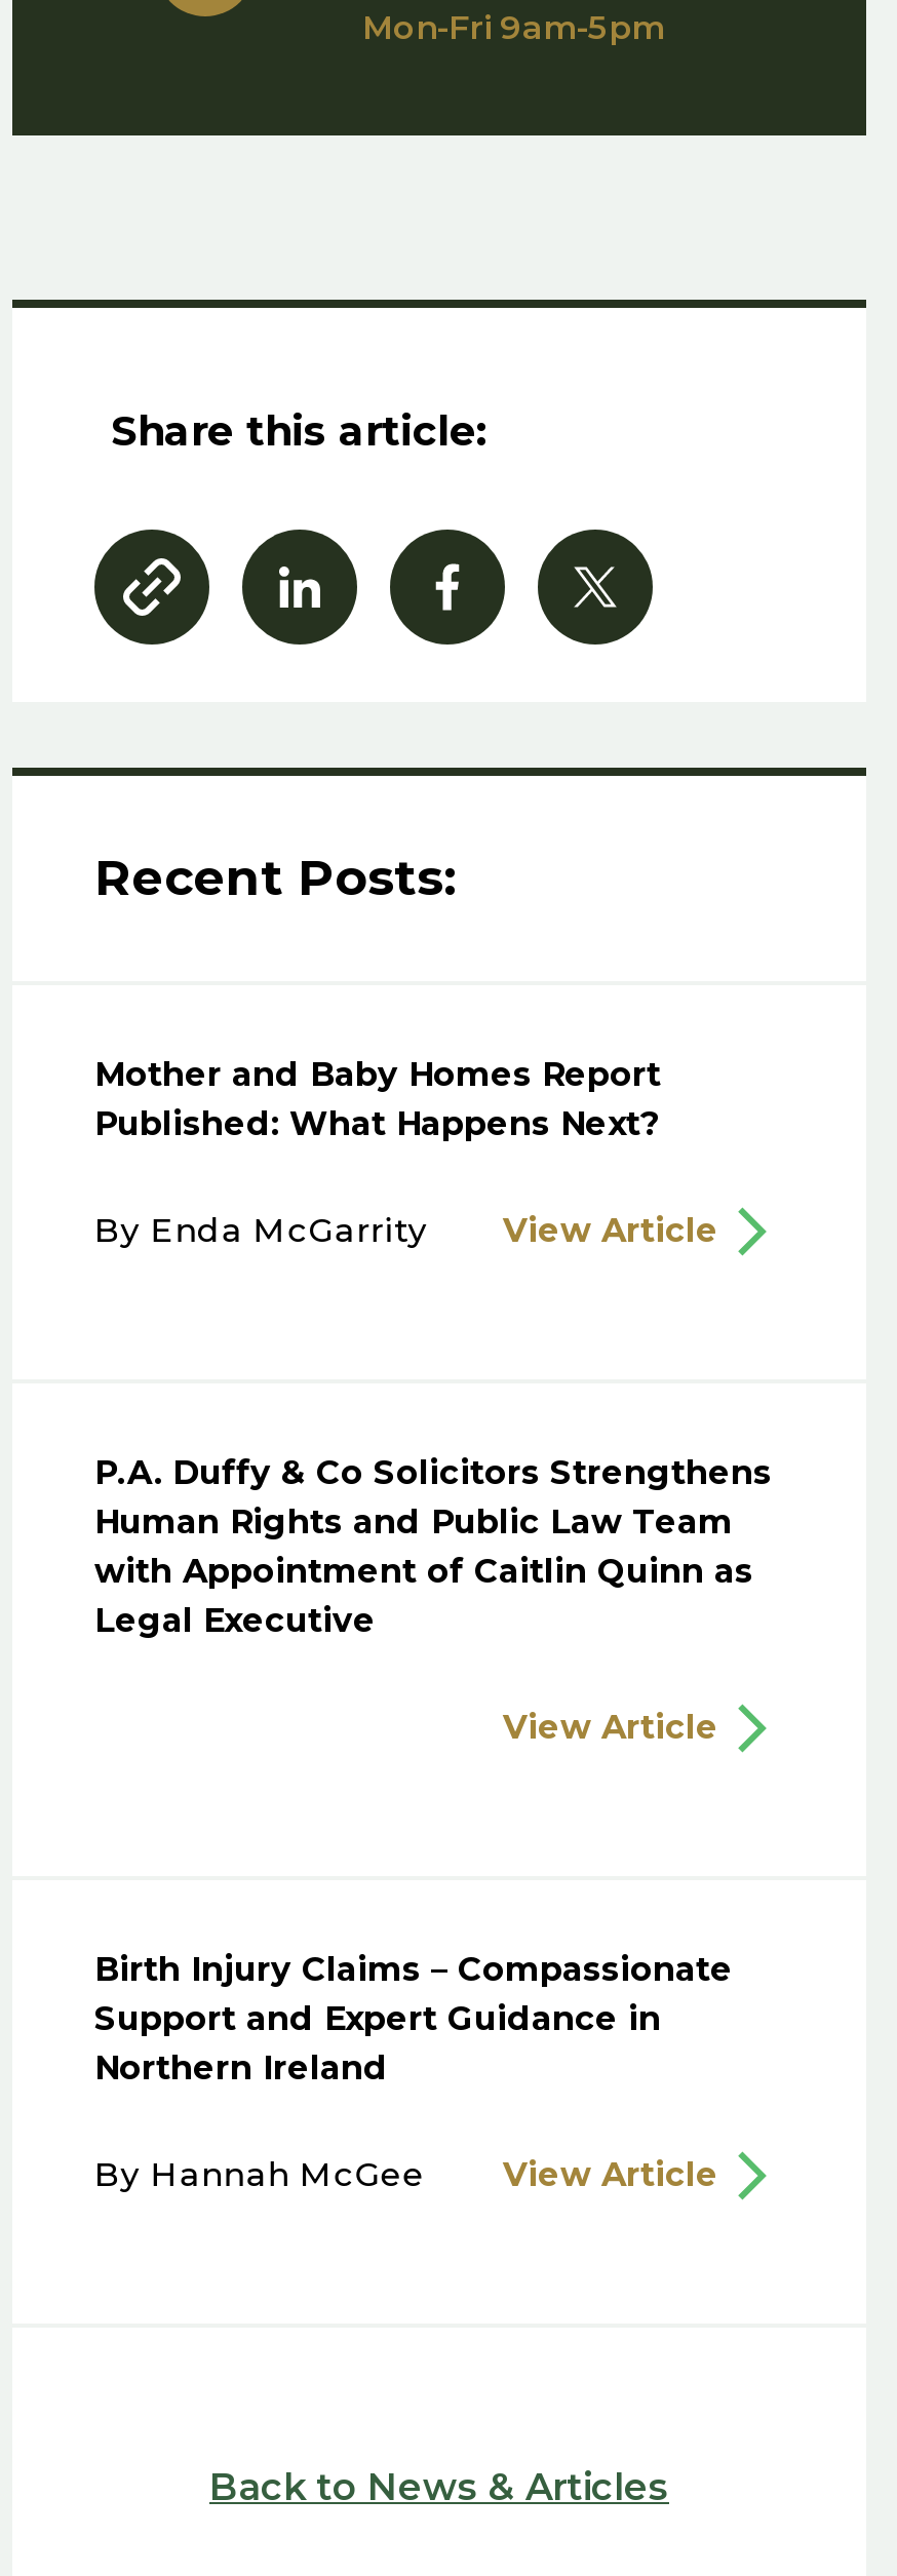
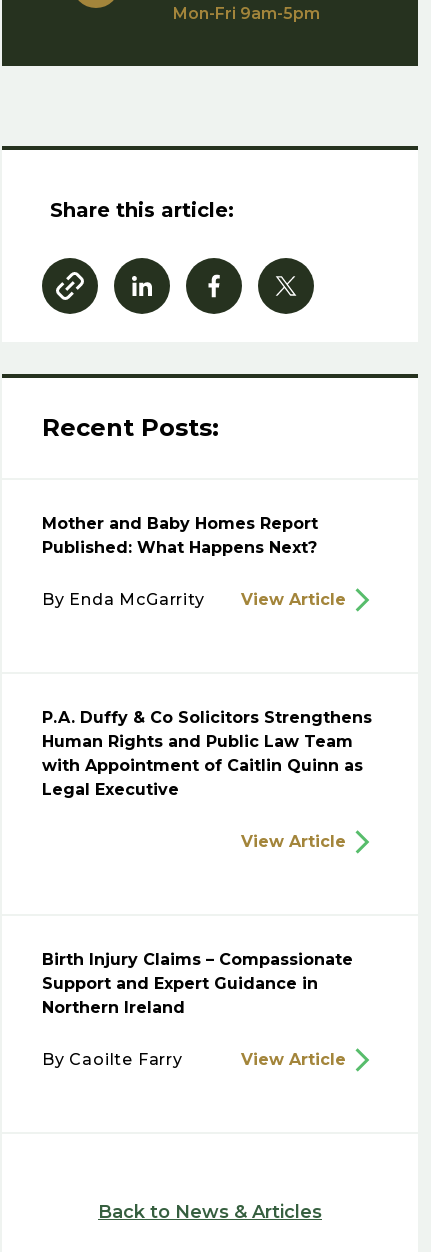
- By Hannah McGee
+ By Caoilte Farry
